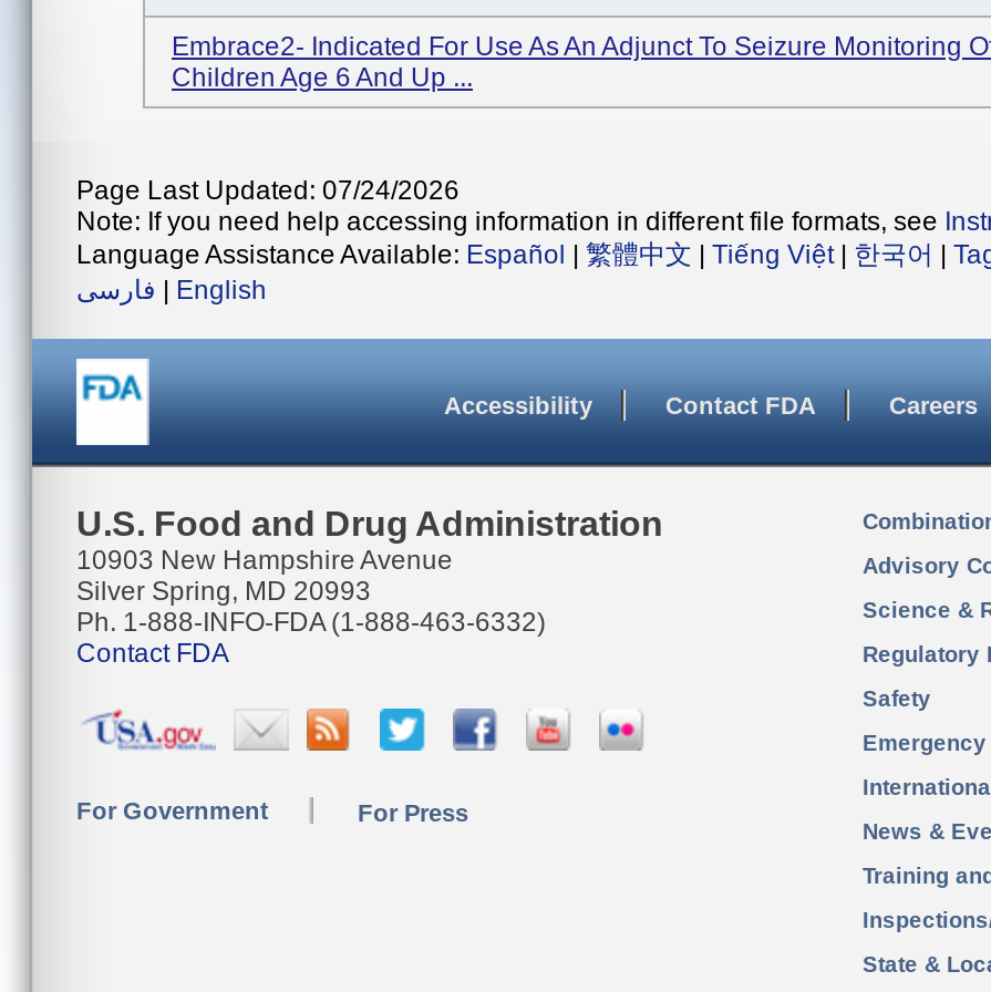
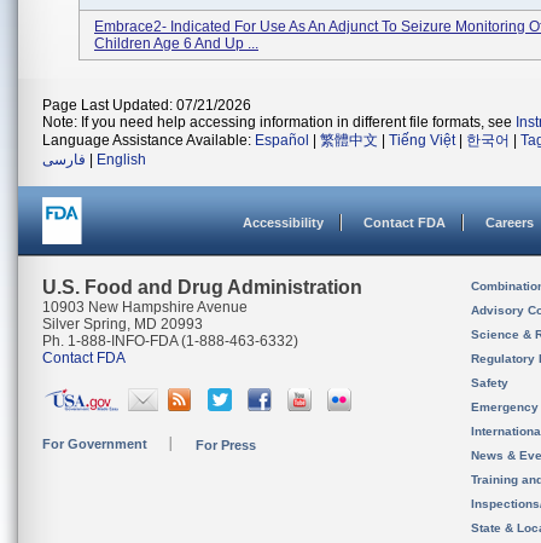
- Page Last Updated: 07/24/2026
+ Page Last Updated: 07/21/2026
